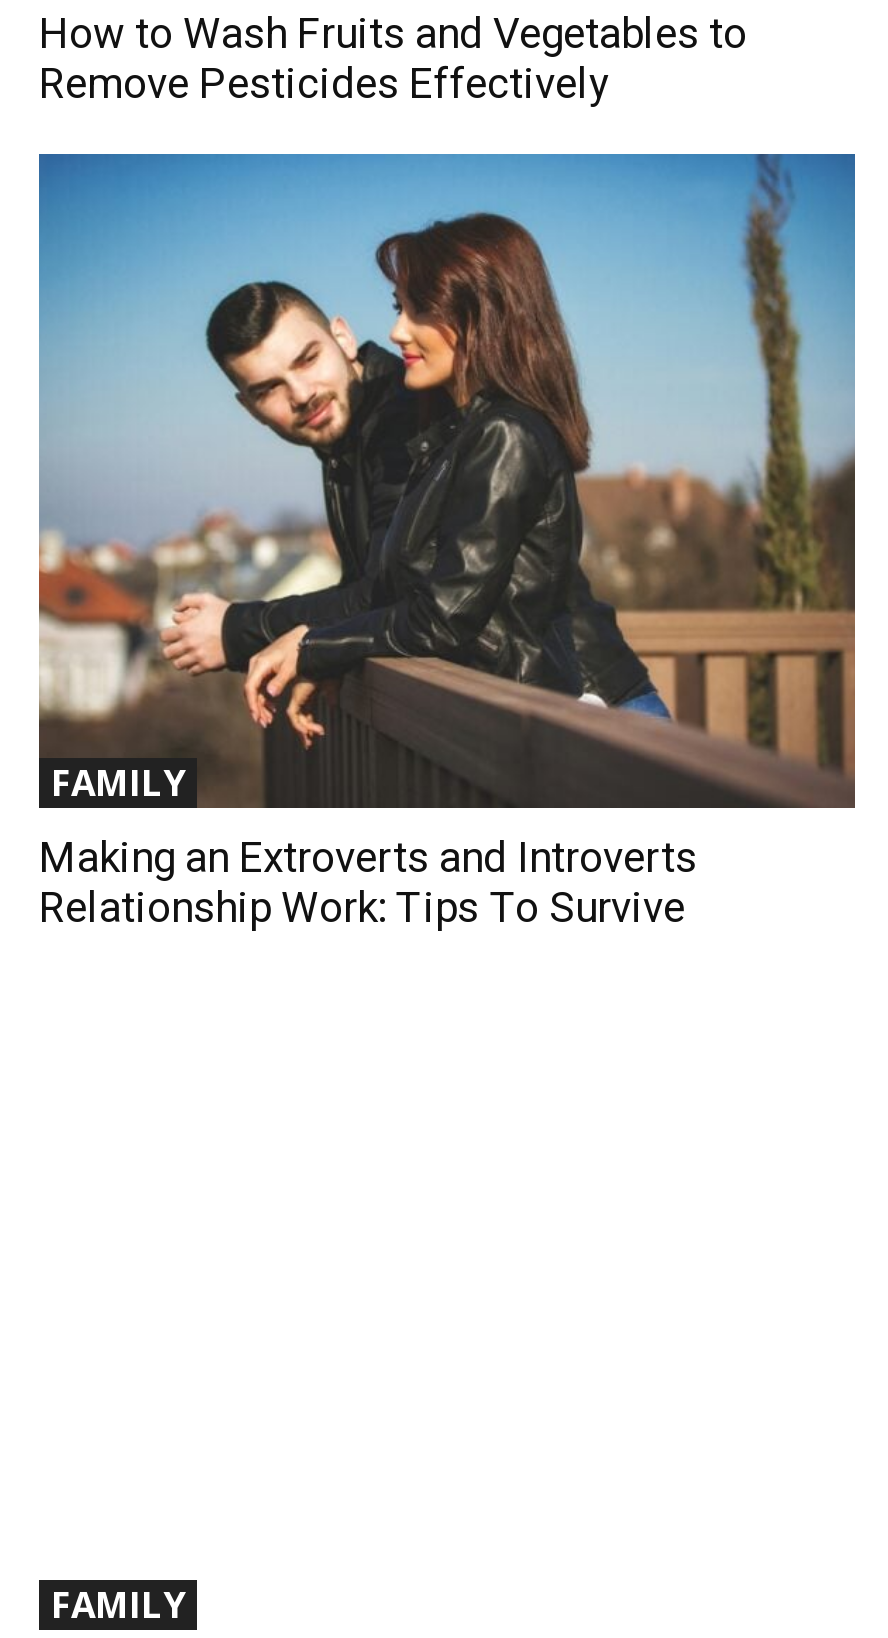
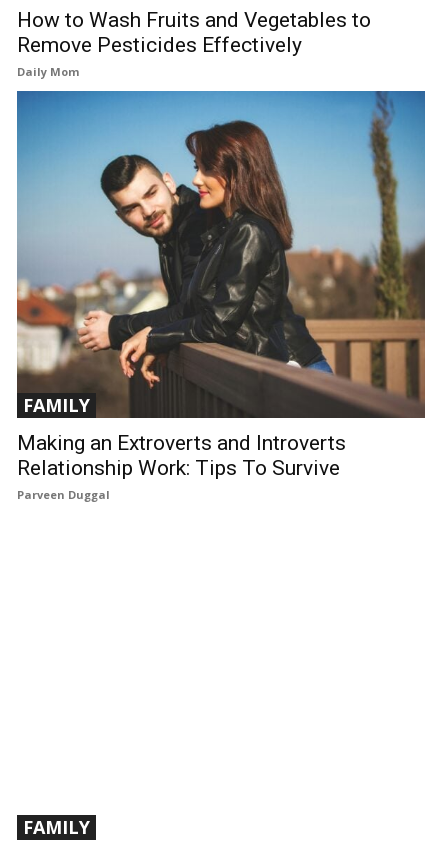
+ Daily Mom

+ Parveen Duggal
